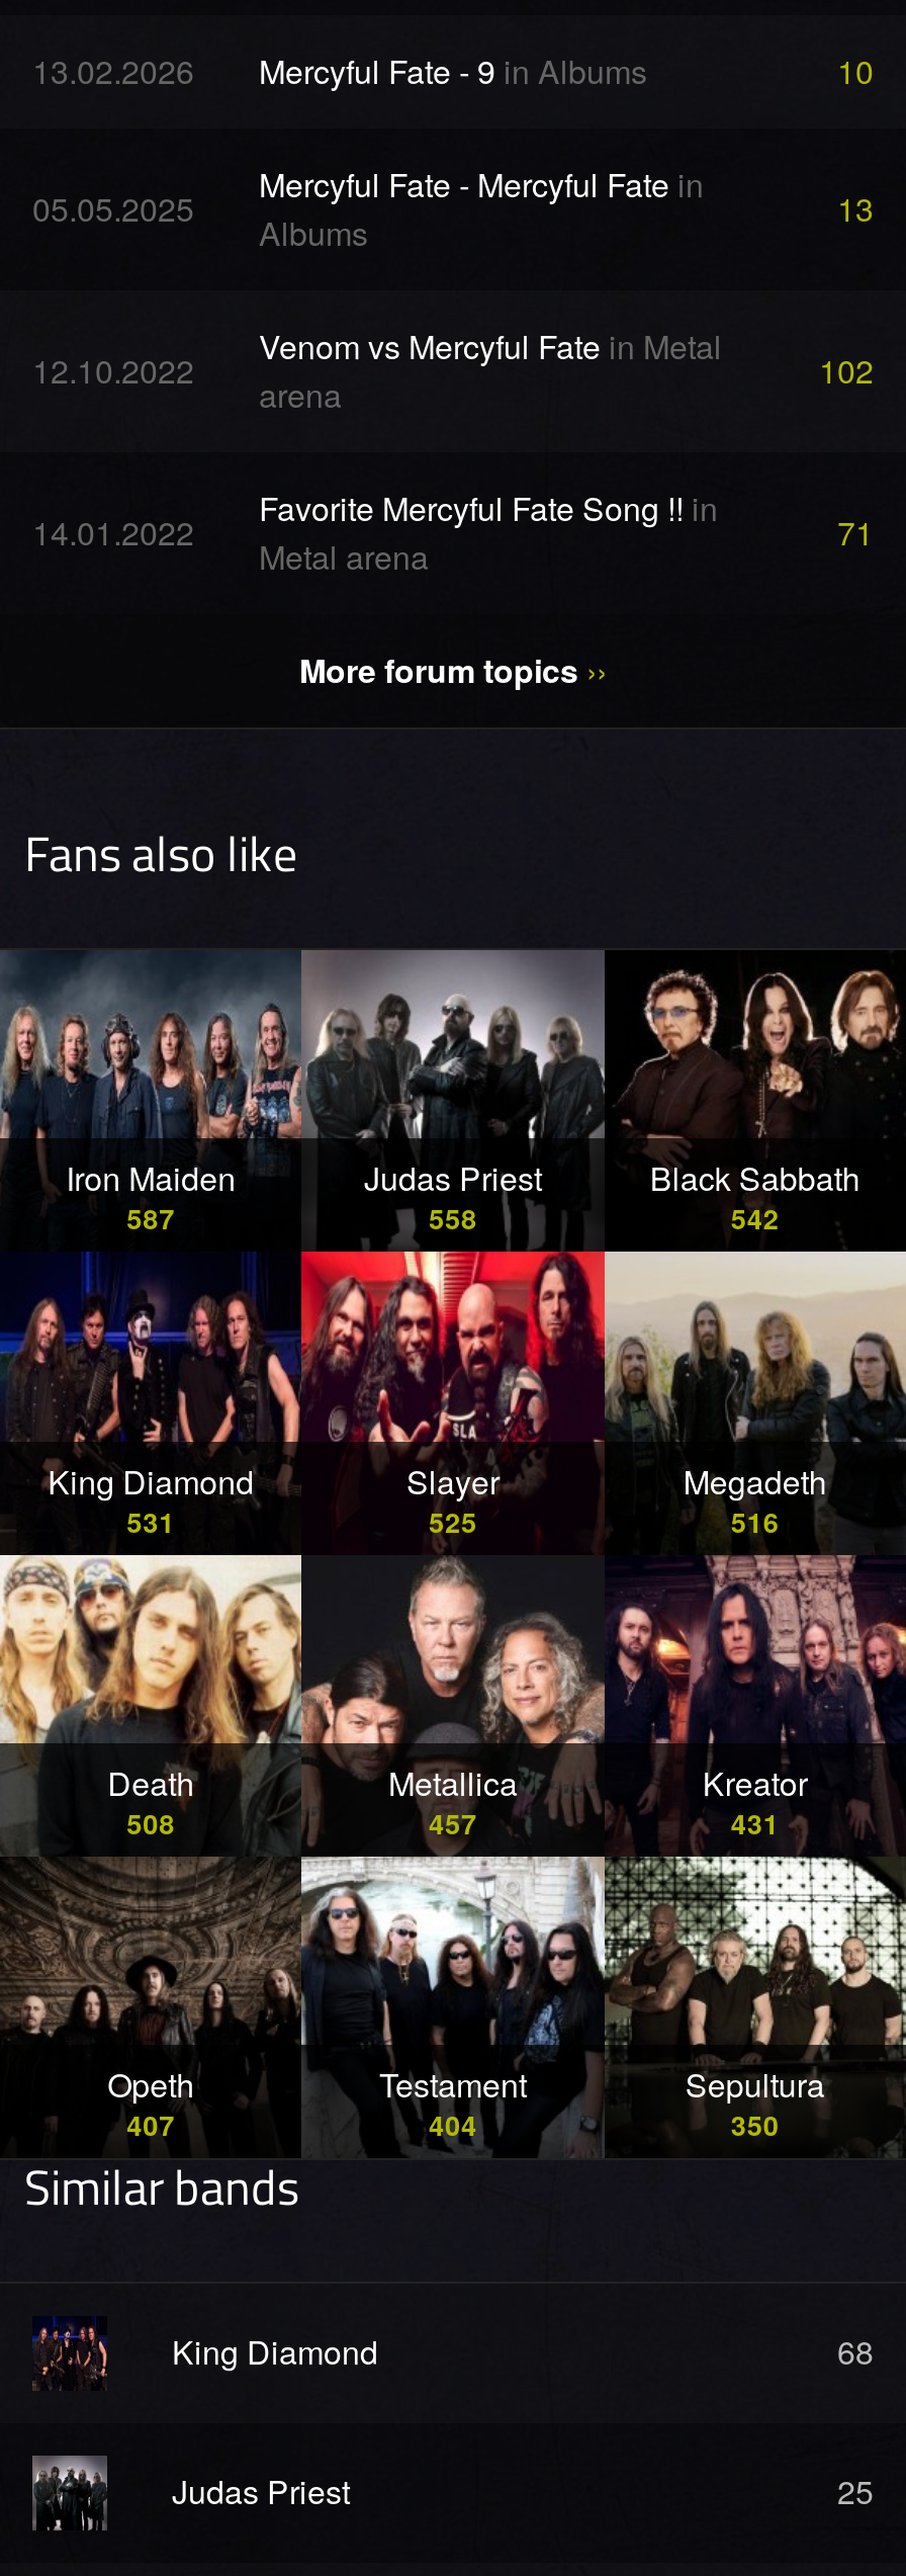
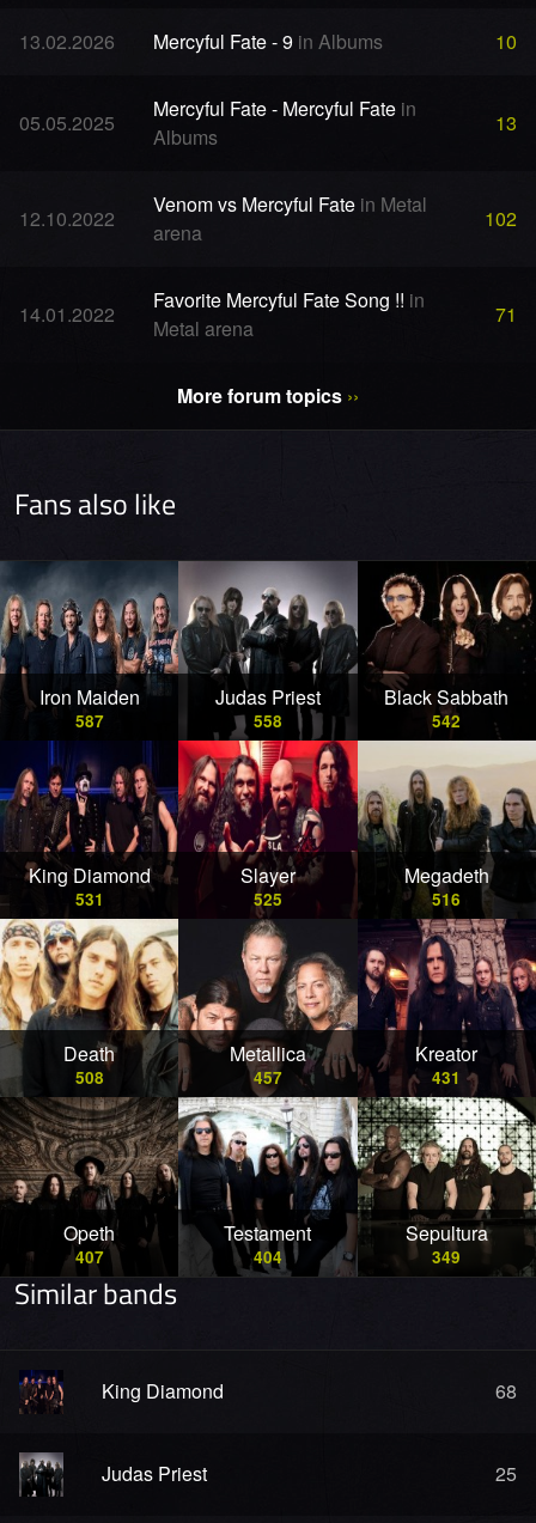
- 350
+ 349
